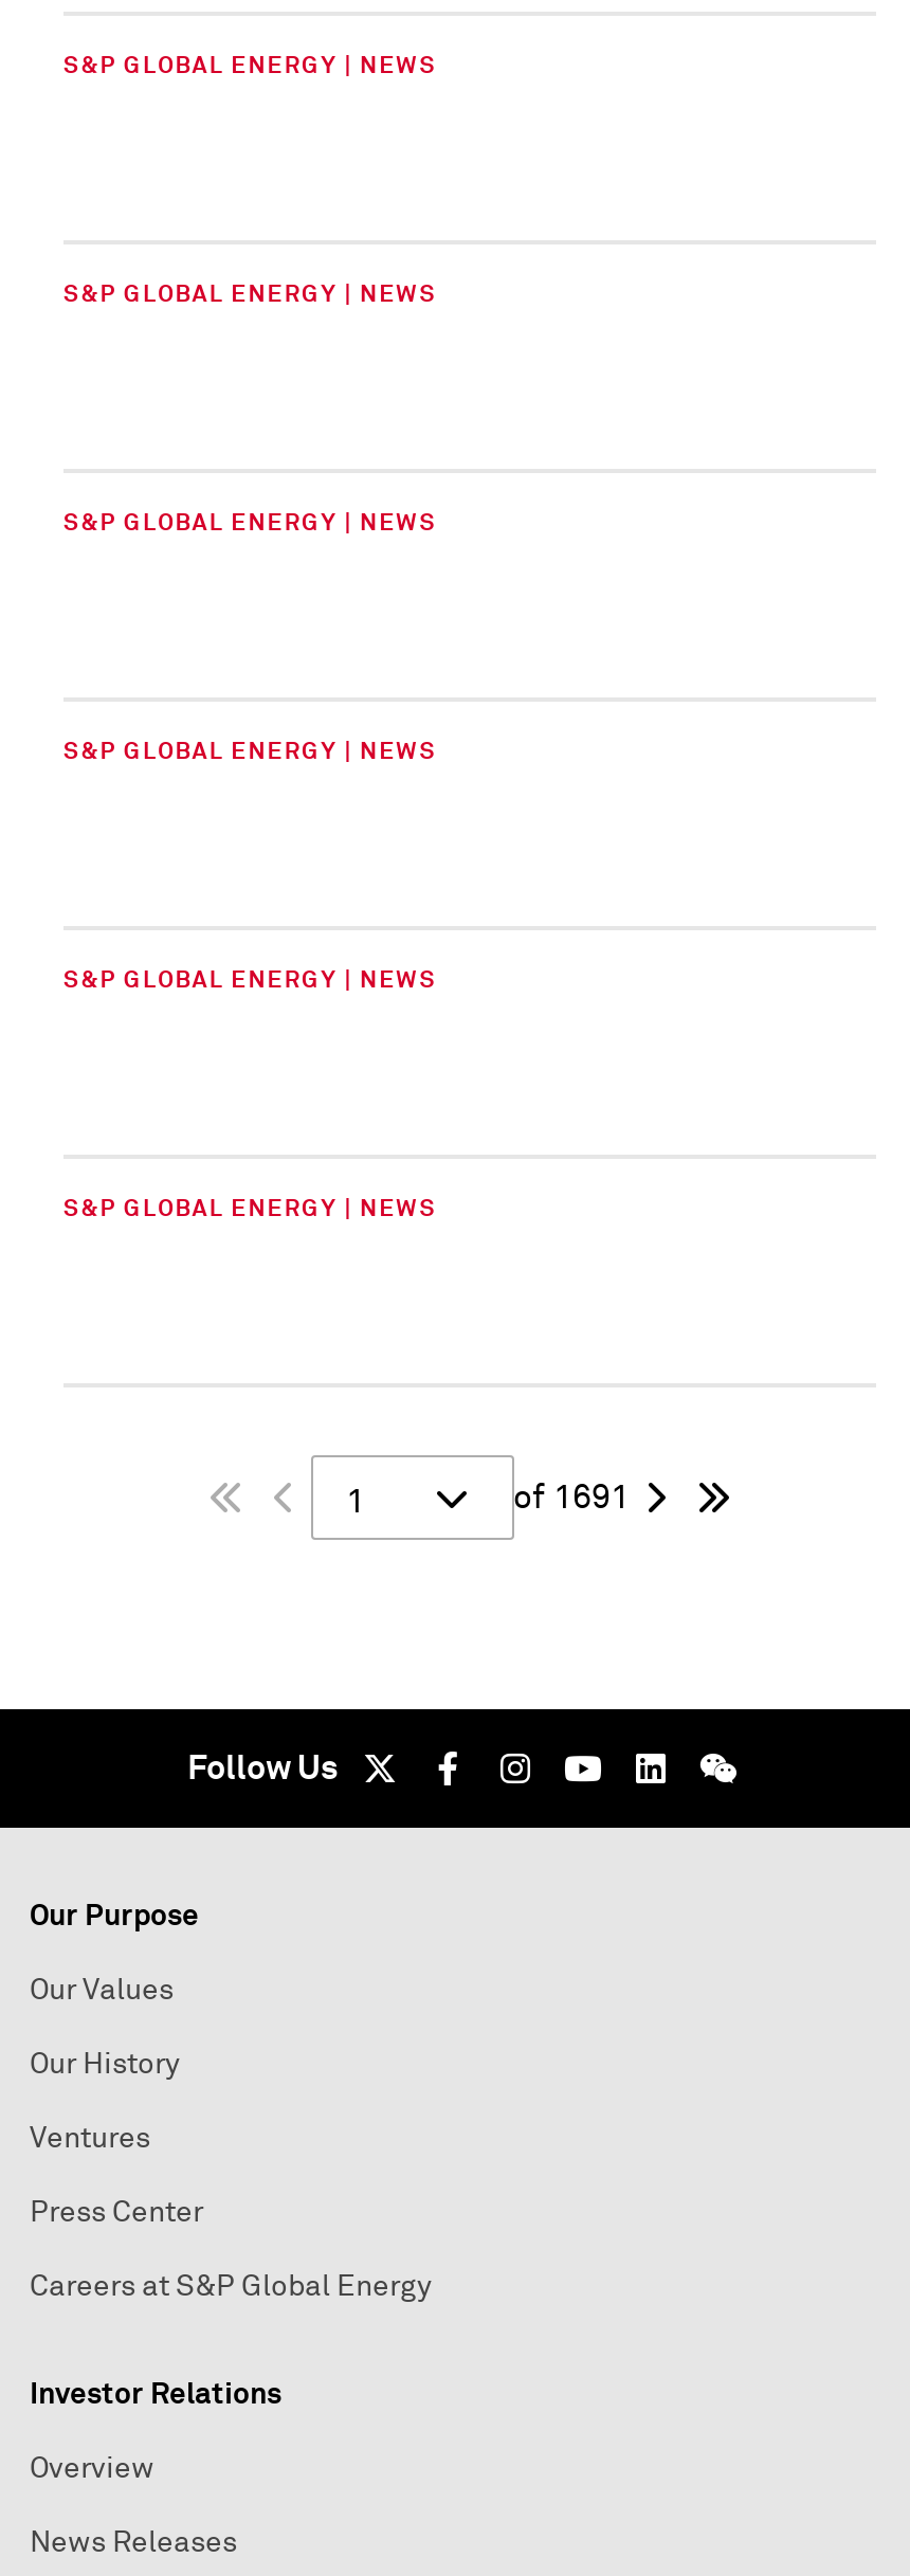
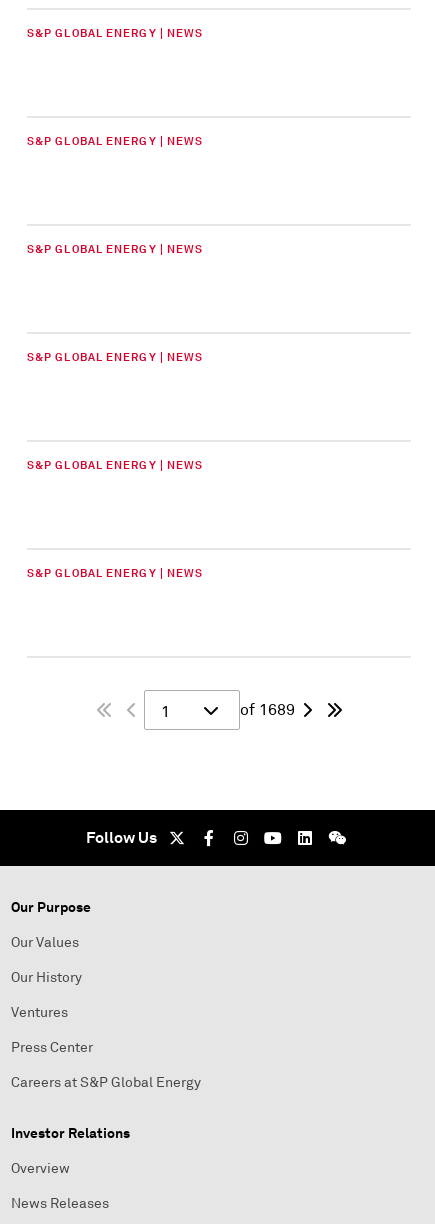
- of 1691
+ of 1689
